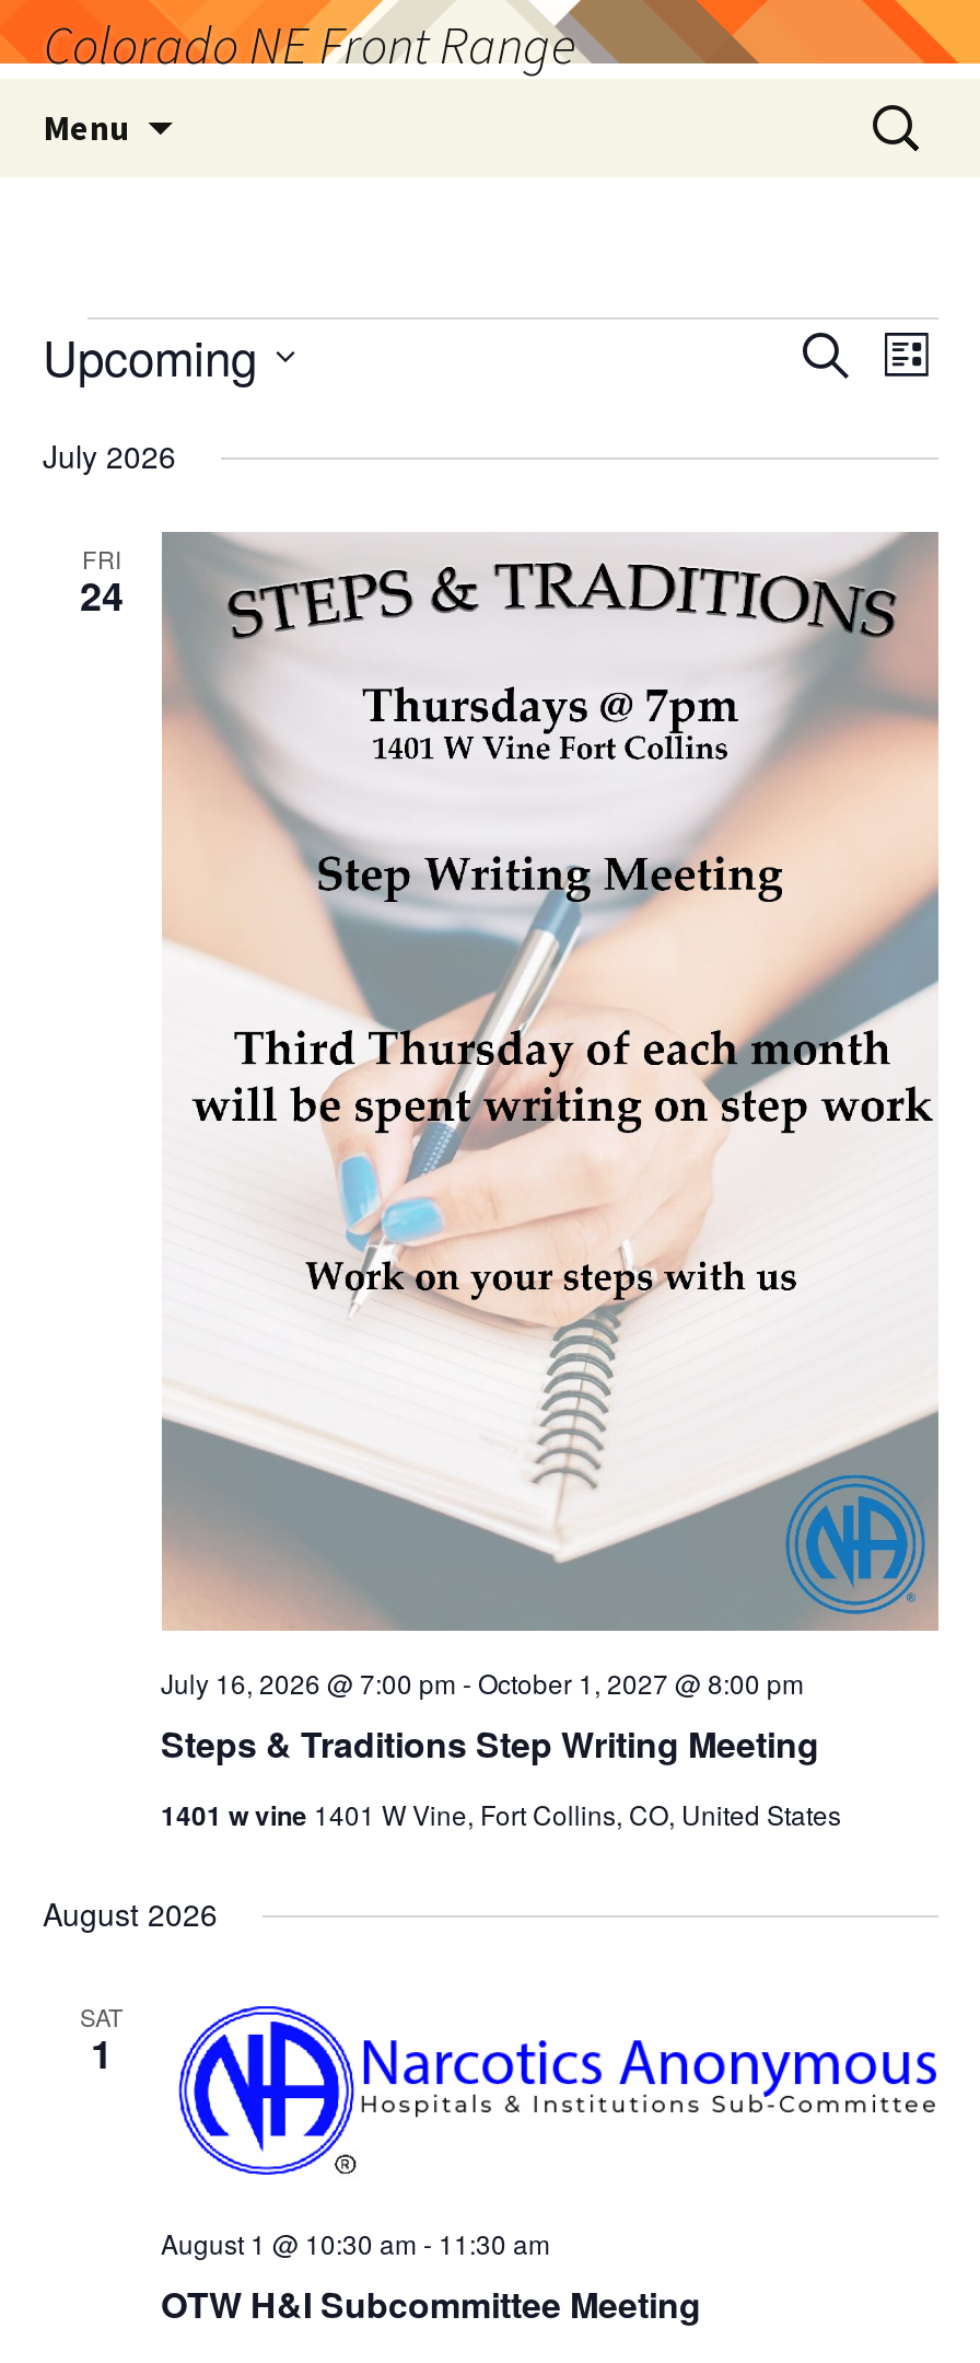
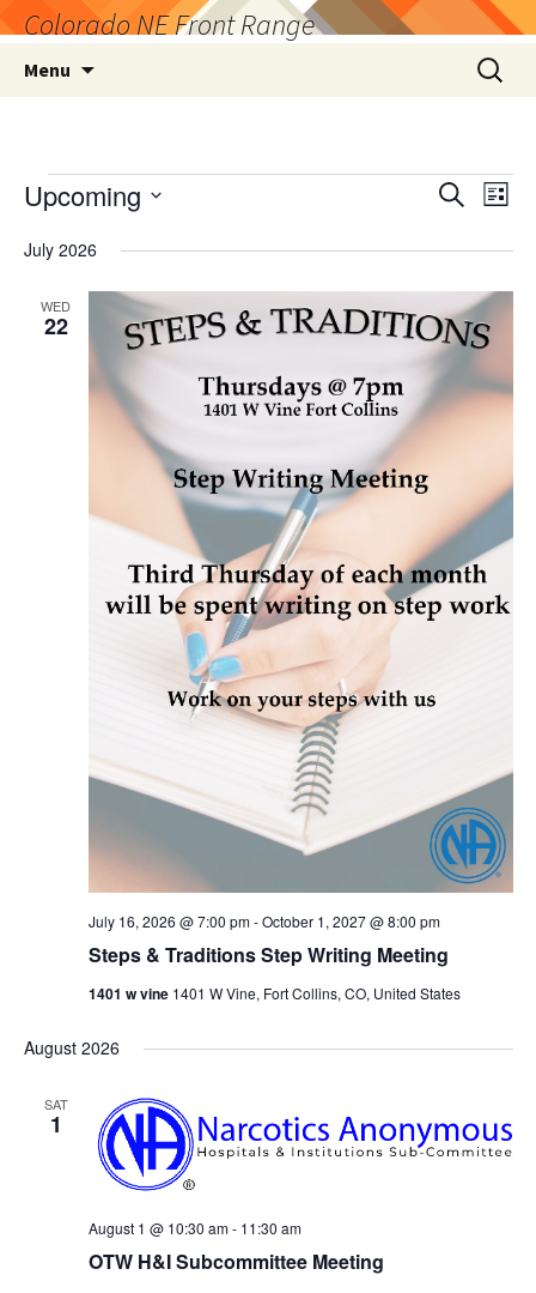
- FRI
- 24
+ WED
+ 22
